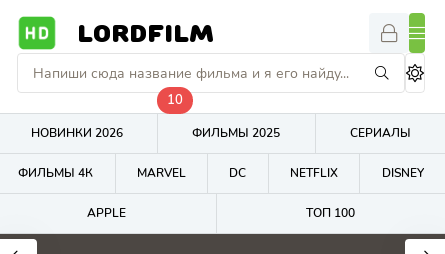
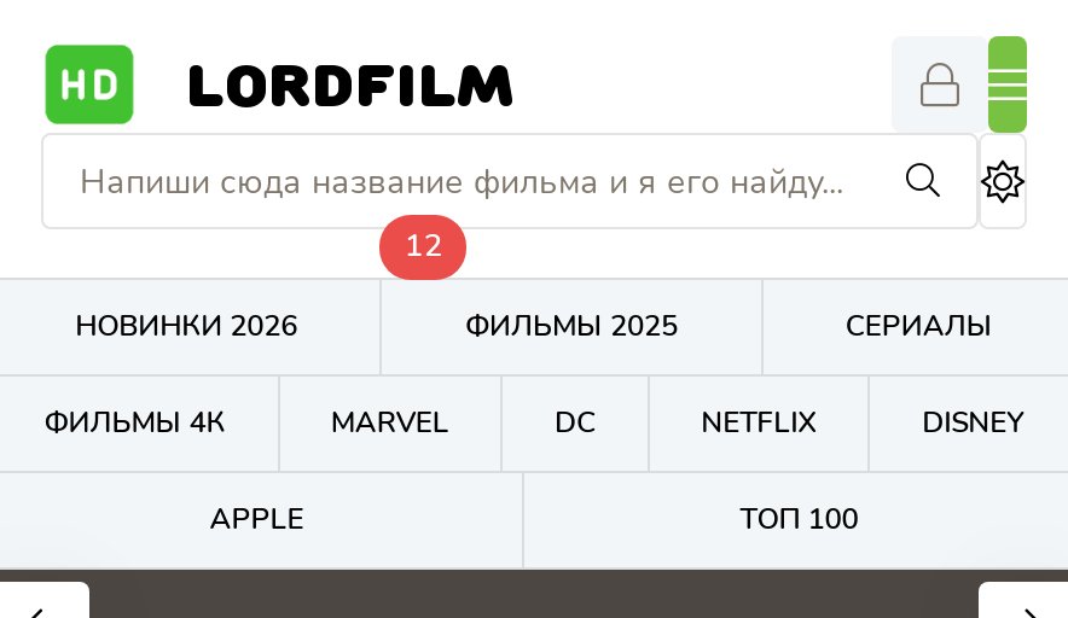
- 10
+ 12
